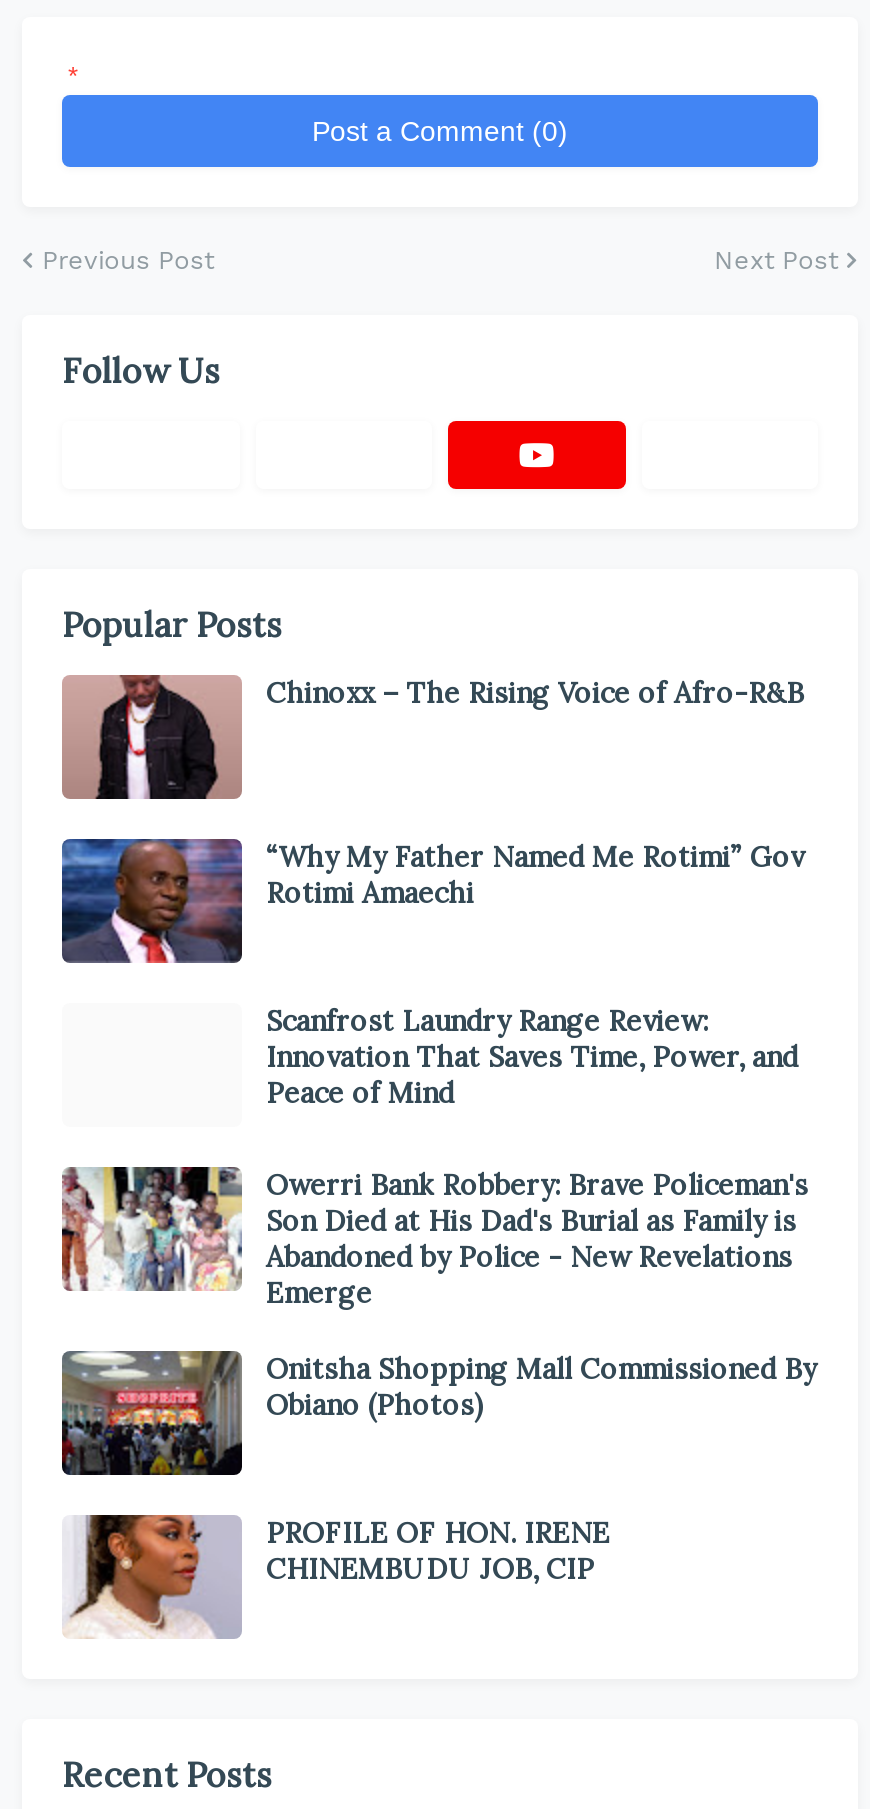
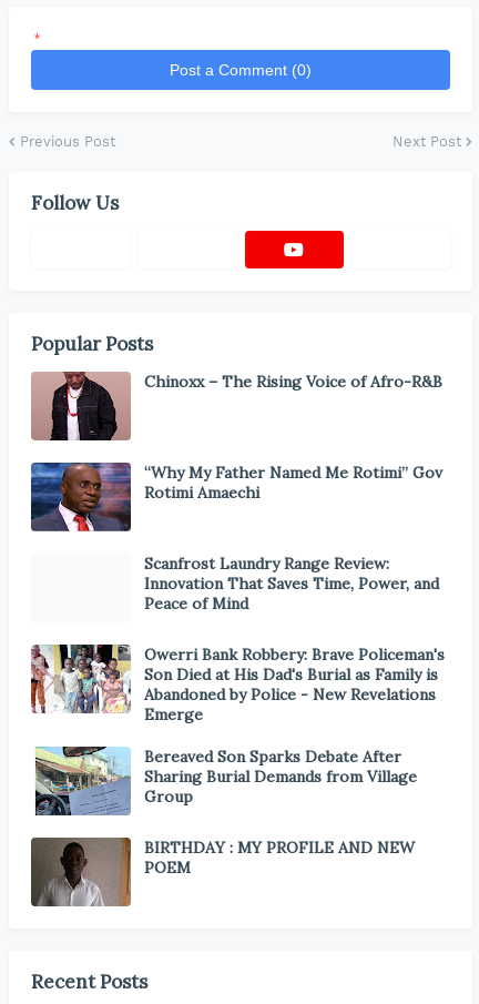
- [image]
- Onitsha Shopping Mall Commissioned By
- Obiano (Photos)
+ [image]
+ Bereaved Son Sparks Debate After
+ Sharing Burial Demands from Village
+ Group

- [image]
- PROFILE OF HON. IRENE
- CHINEMBUDU JOB, CIP
+ [image]
+ BIRTHDAY : MY PROFILE AND NEW
+ POEM
